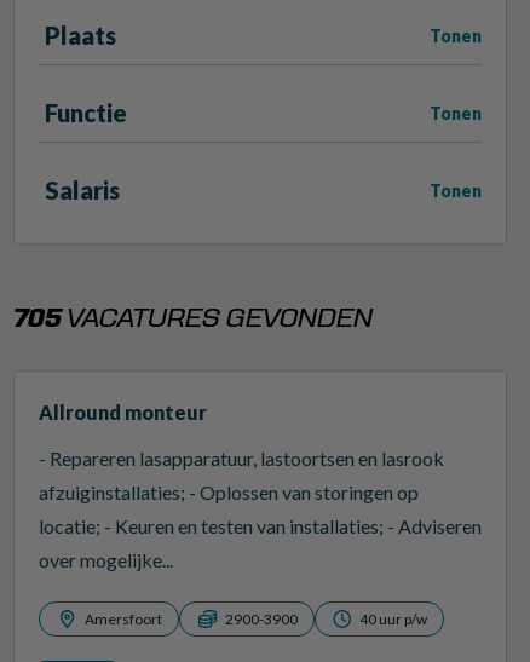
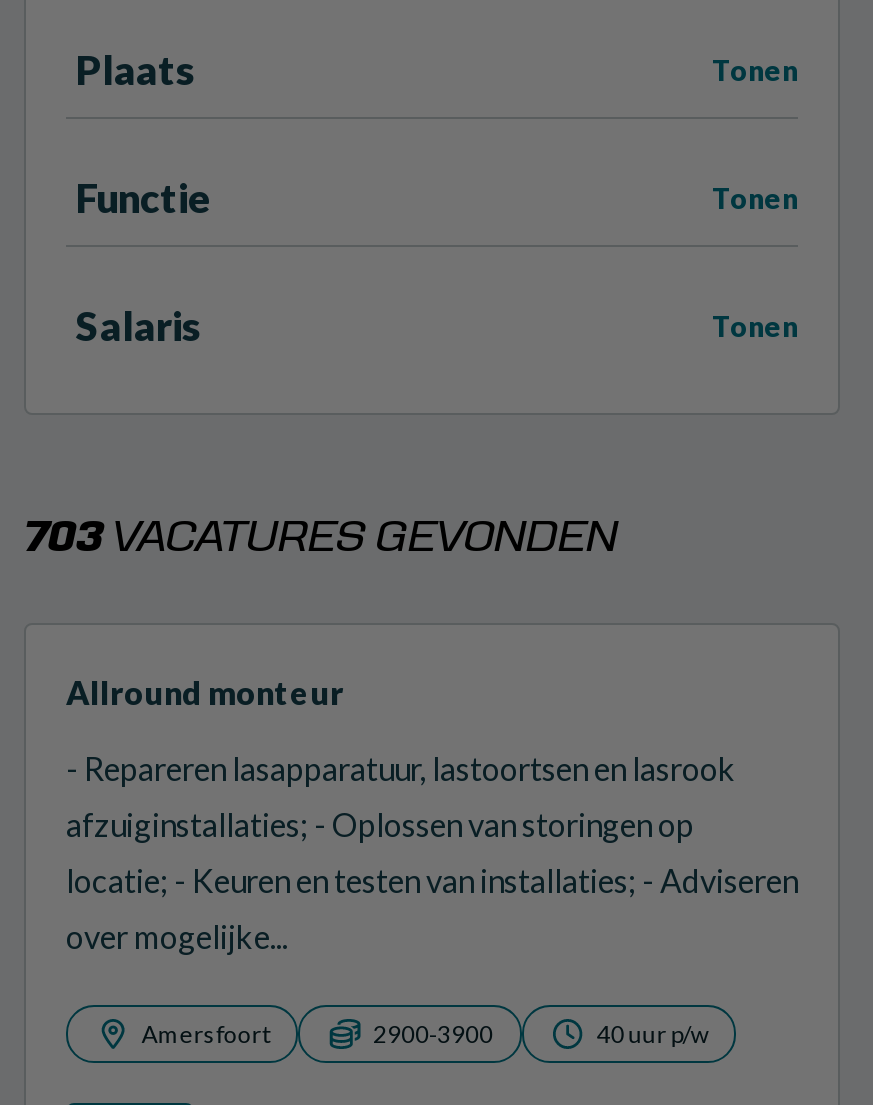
- 705 VACATURES GEVONDEN
+ 703 VACATURES GEVONDEN
